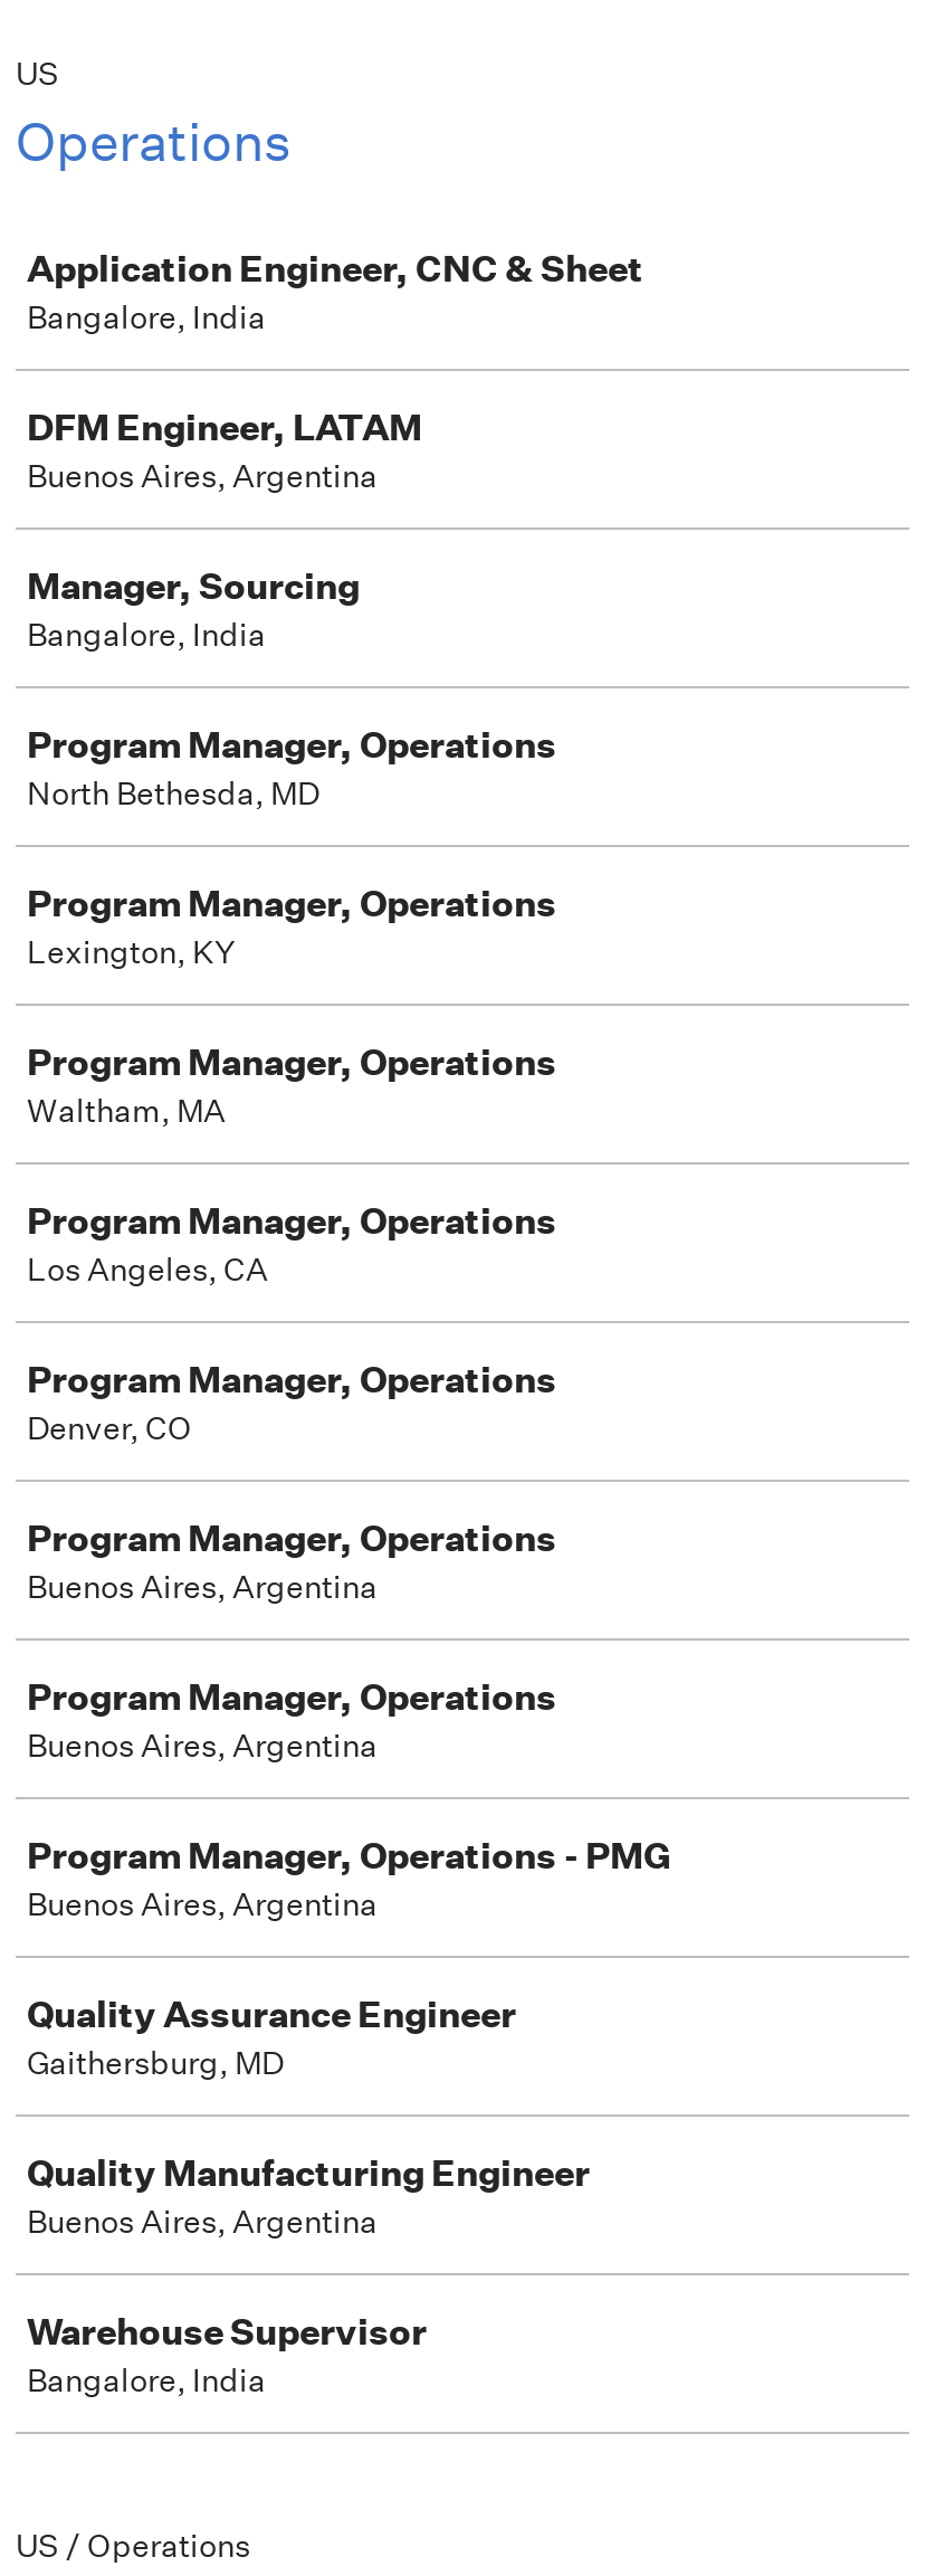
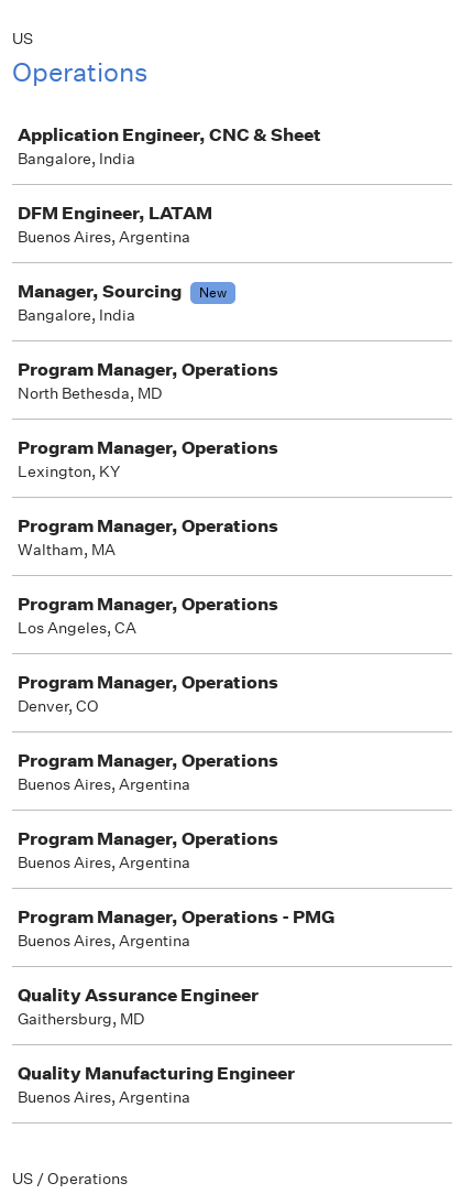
+ New

- Warehouse Supervisor
- Bangalore, India
